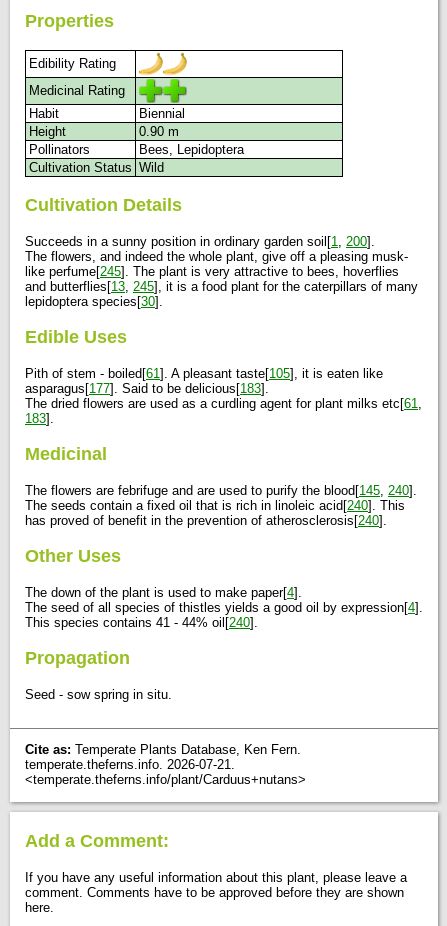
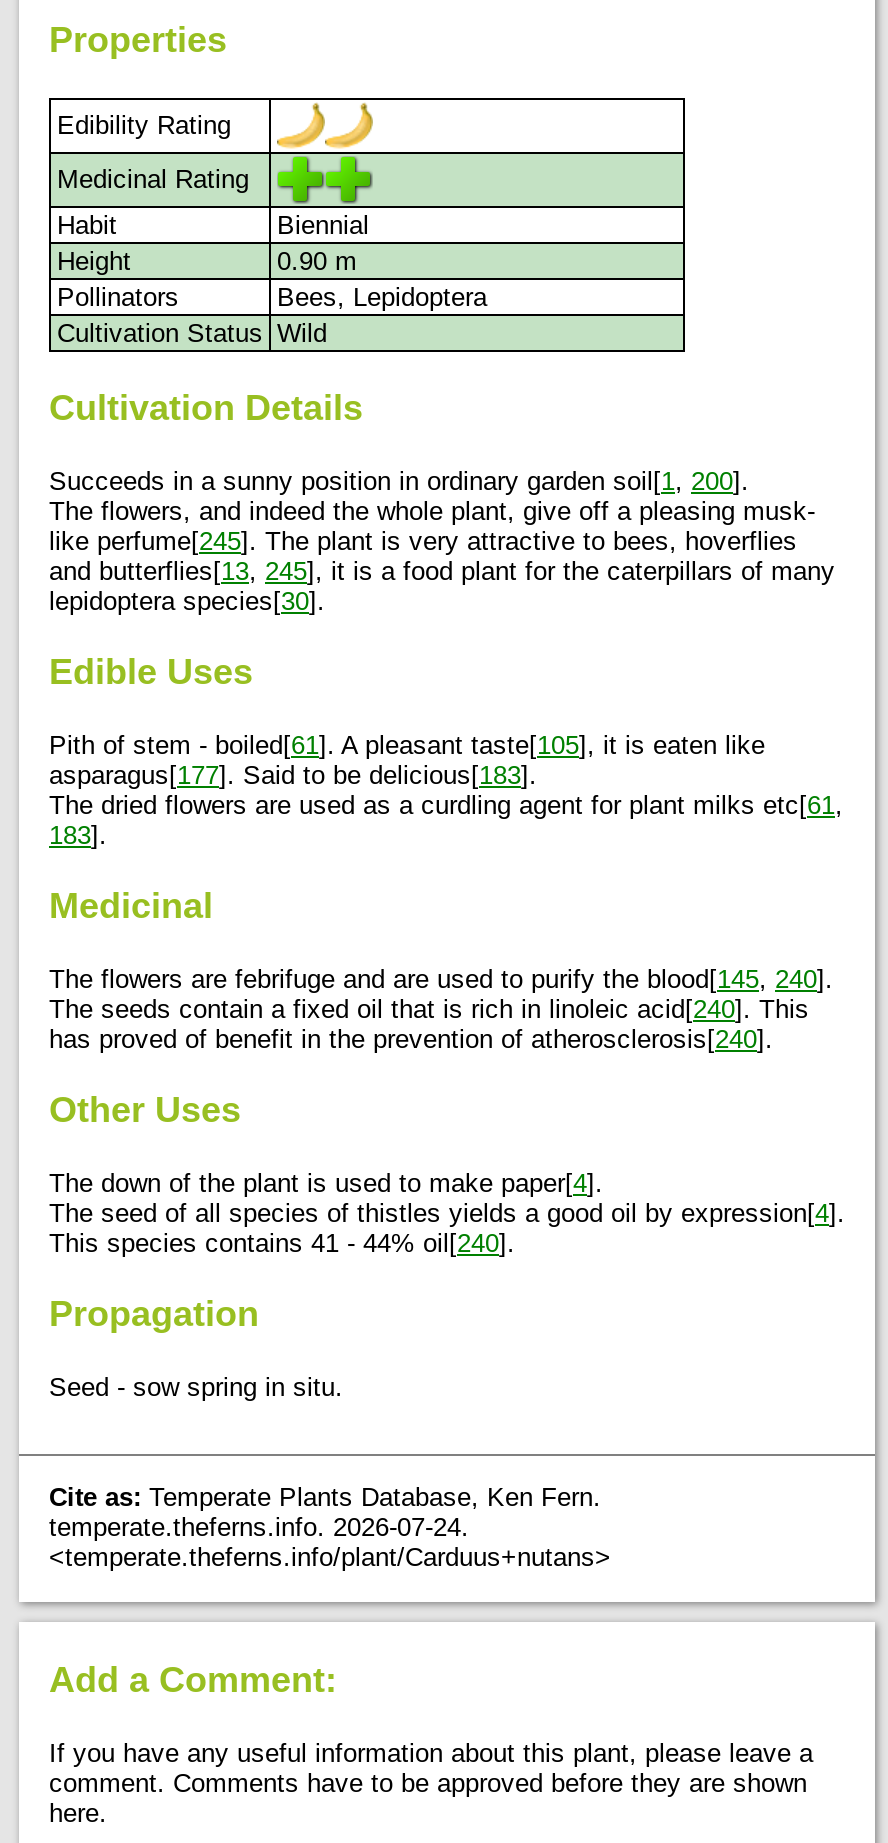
- temperate.theferns.info. 2026-07-21.
+ temperate.theferns.info. 2026-07-24.
